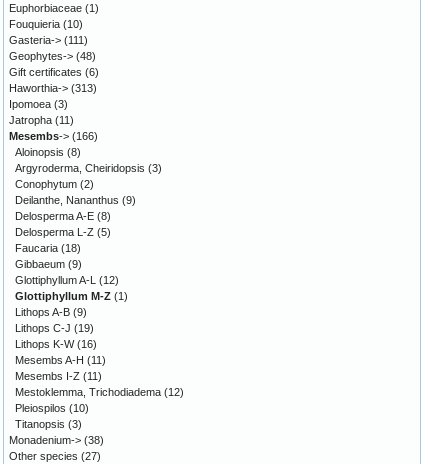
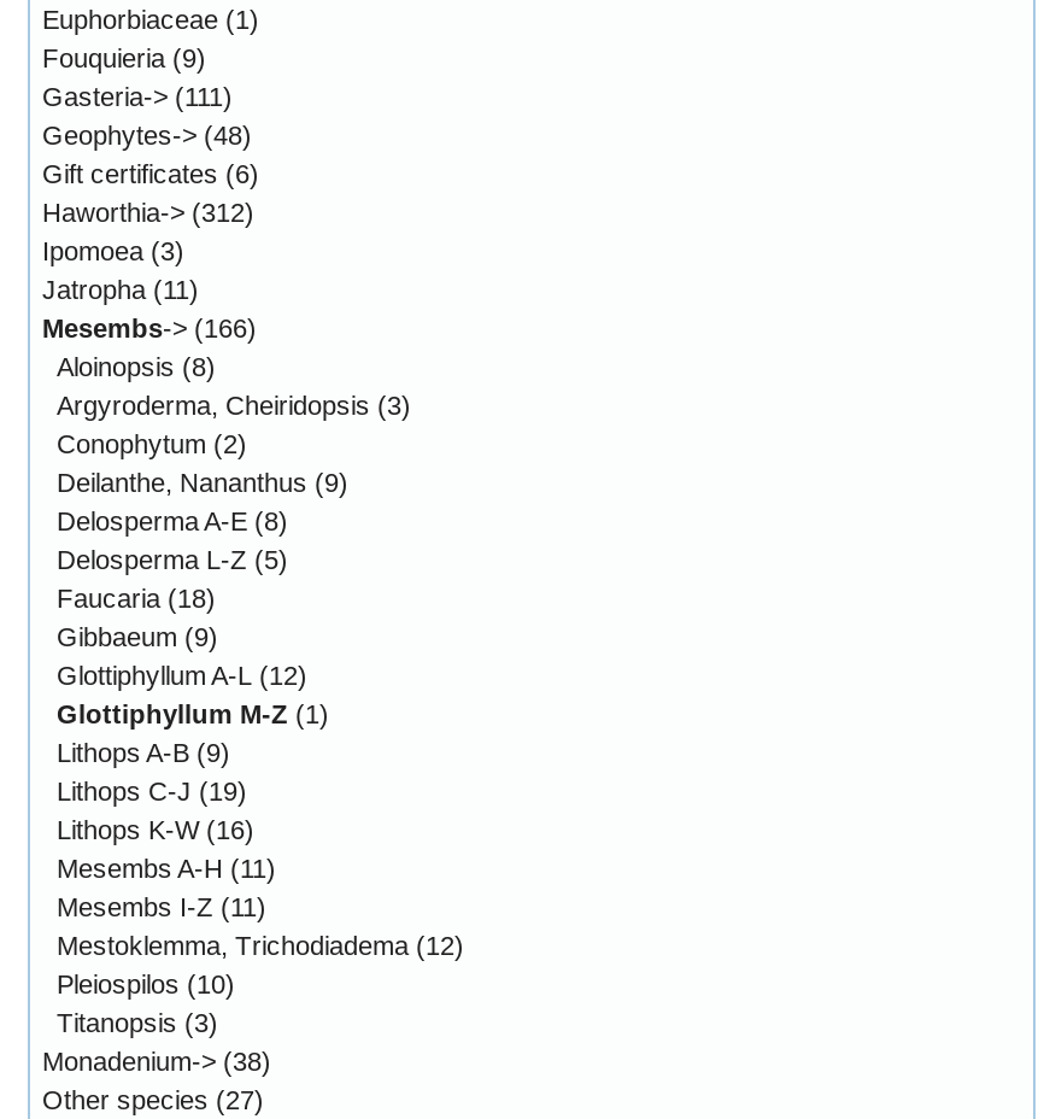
- Fouquieria (10)
+ Fouquieria (9)

- Haworthia-> (313)
+ Haworthia-> (312)
